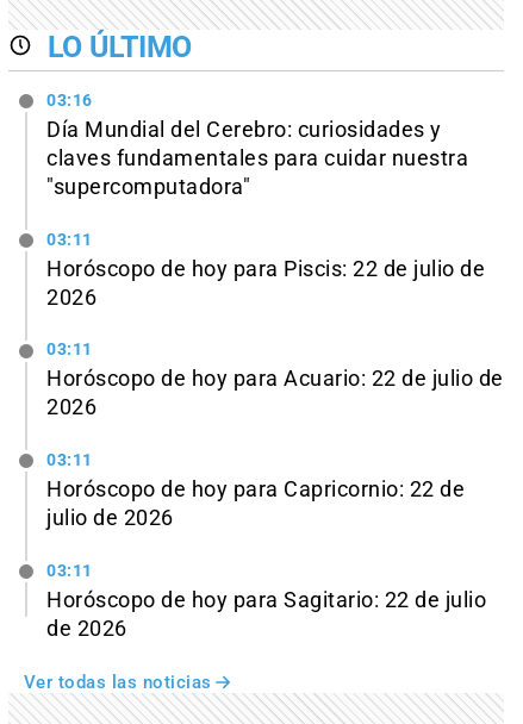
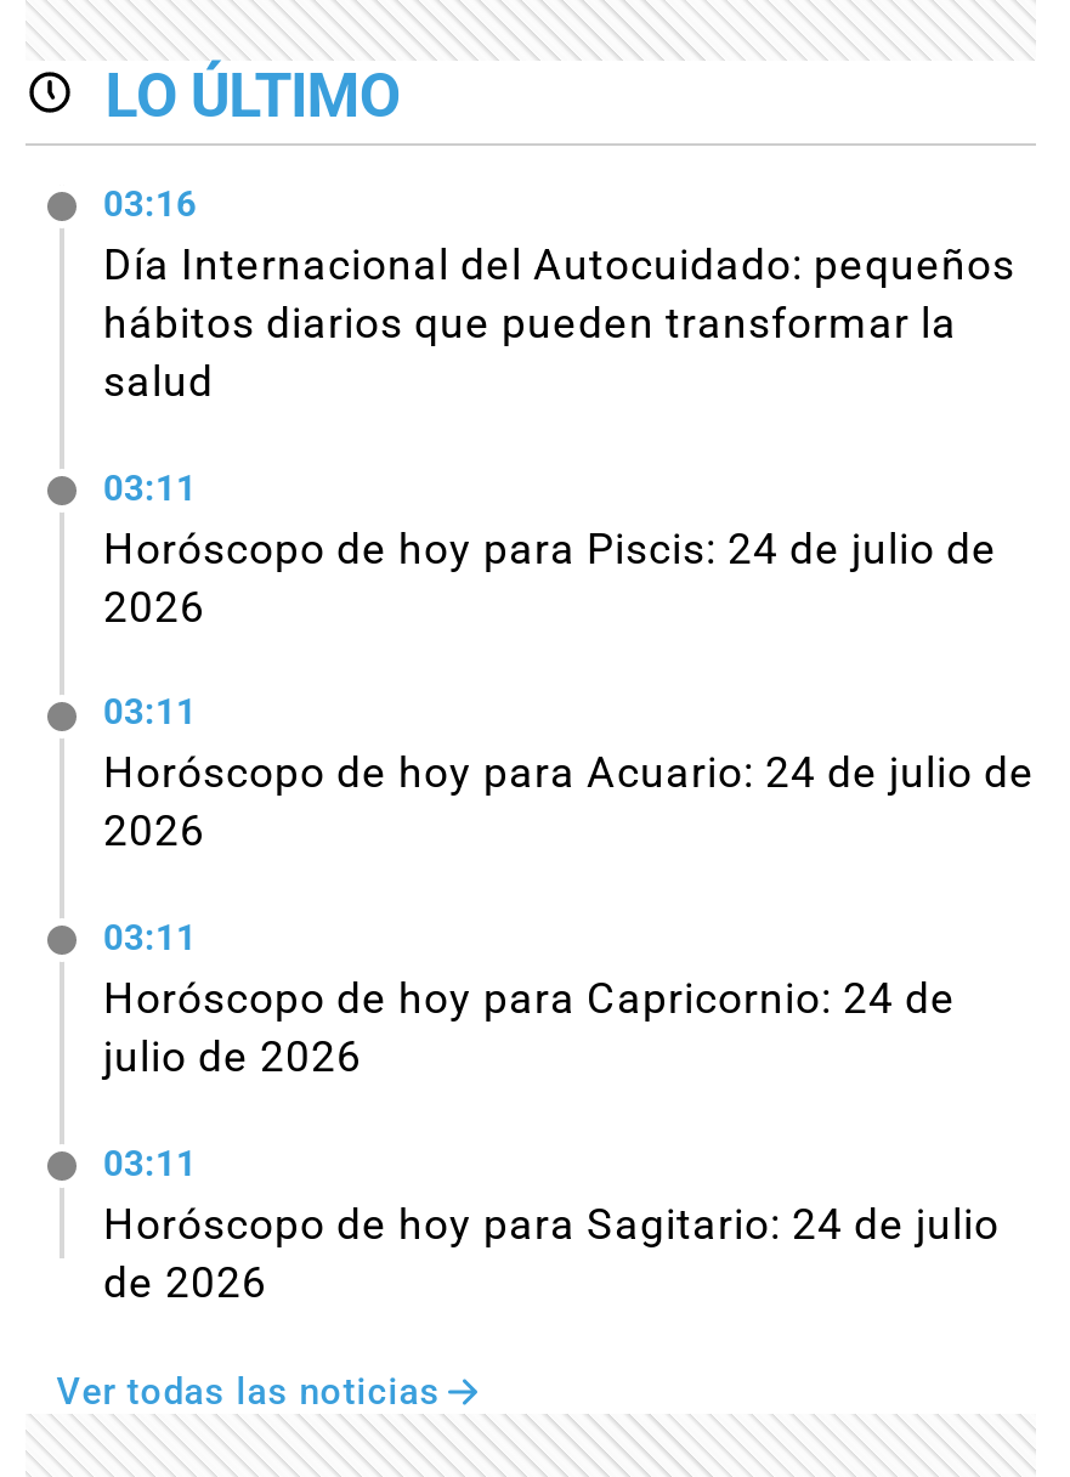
- Día Mundial del Cerebro: curiosidades y
- claves fundamentales para cuidar nuestra
- "supercomputadora"
+ Día Internacional del Autocuidado: pequeños
+ hábitos diarios que pueden transformar la
+ salud

- Horóscopo de hoy para Piscis: 22 de julio de
+ Horóscopo de hoy para Piscis: 24 de julio de

- Horóscopo de hoy para Acuario: 22 de julio de
+ Horóscopo de hoy para Acuario: 24 de julio de

- Horóscopo de hoy para Capricornio: 22 de
+ Horóscopo de hoy para Capricornio: 24 de

- Horóscopo de hoy para Sagitario: 22 de julio
+ Horóscopo de hoy para Sagitario: 24 de julio
